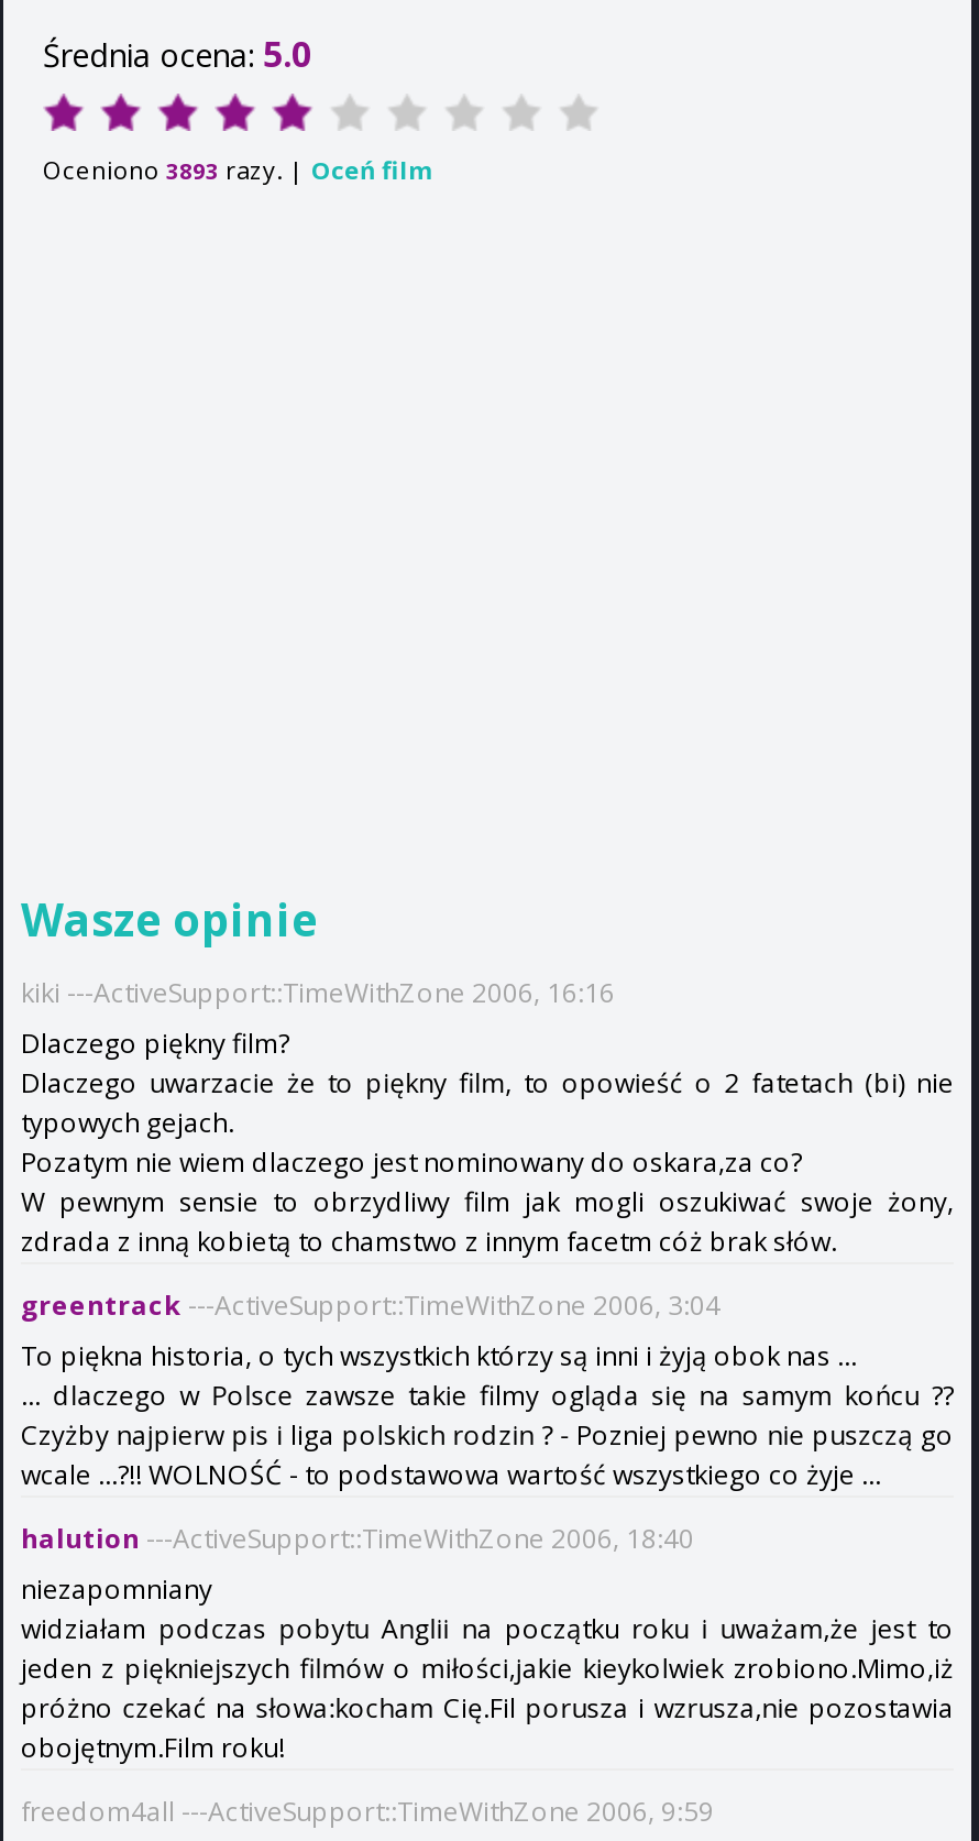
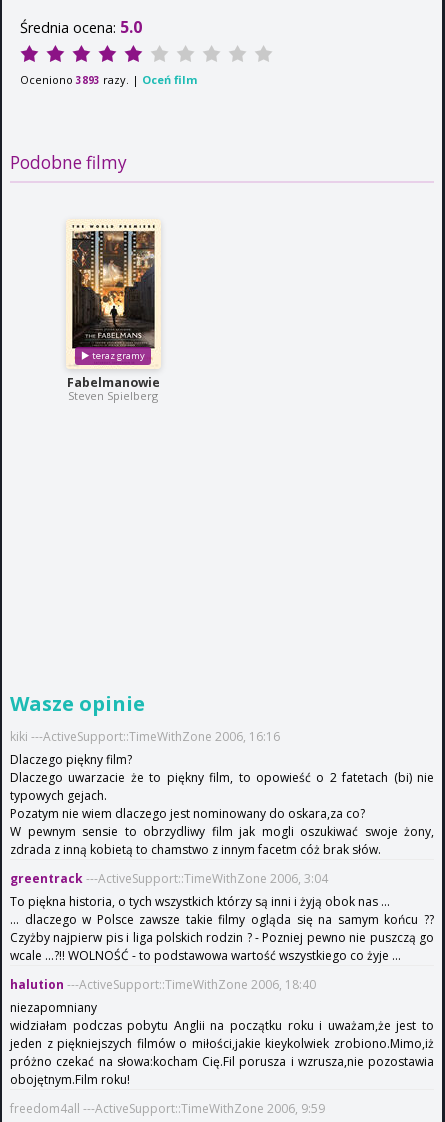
+ Podobne filmy

+ [image]
+ Fabelmanowie
+ Steven Spielberg
